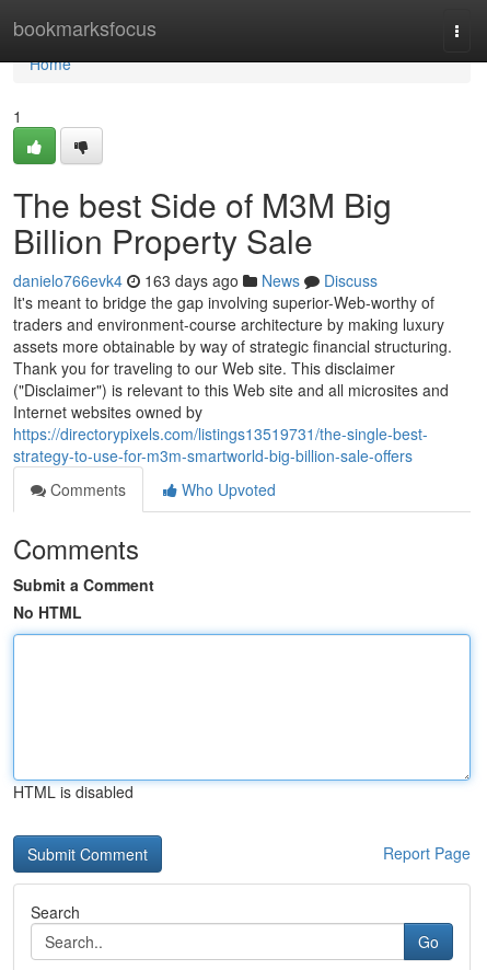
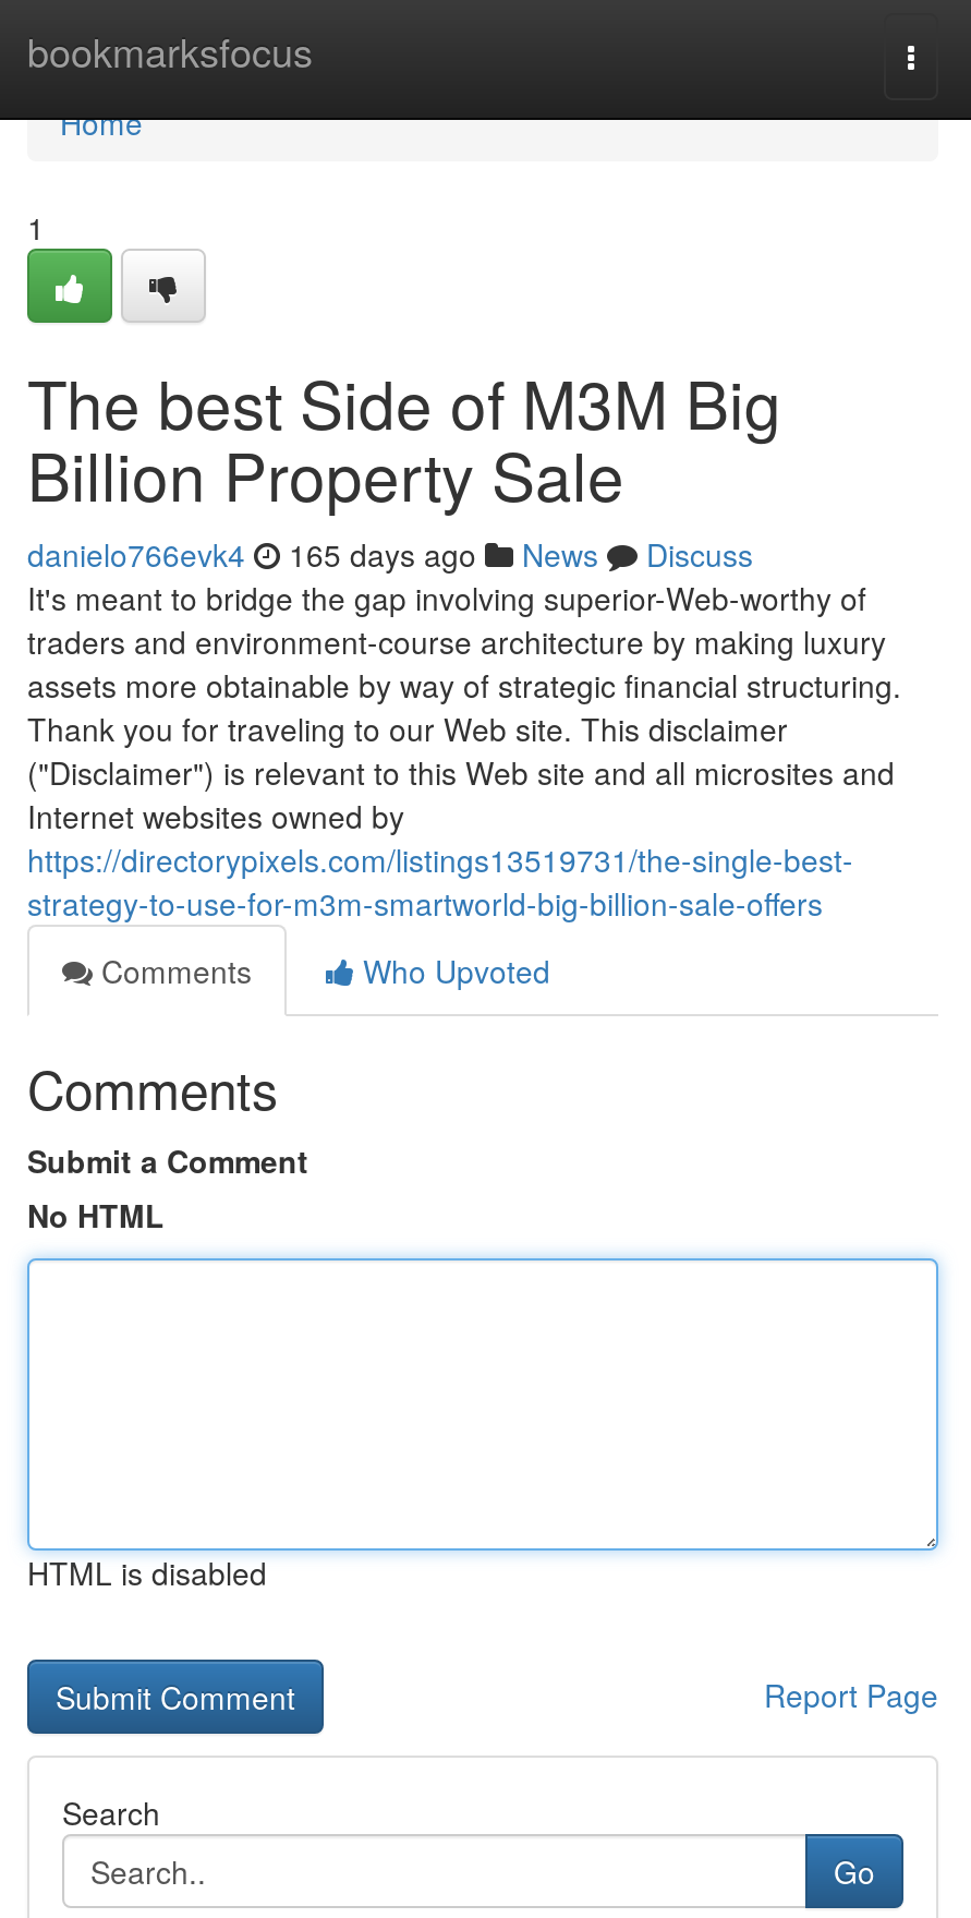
- danielo766evk4 163 days ago News Discuss
+ danielo766evk4 165 days ago News Discuss
